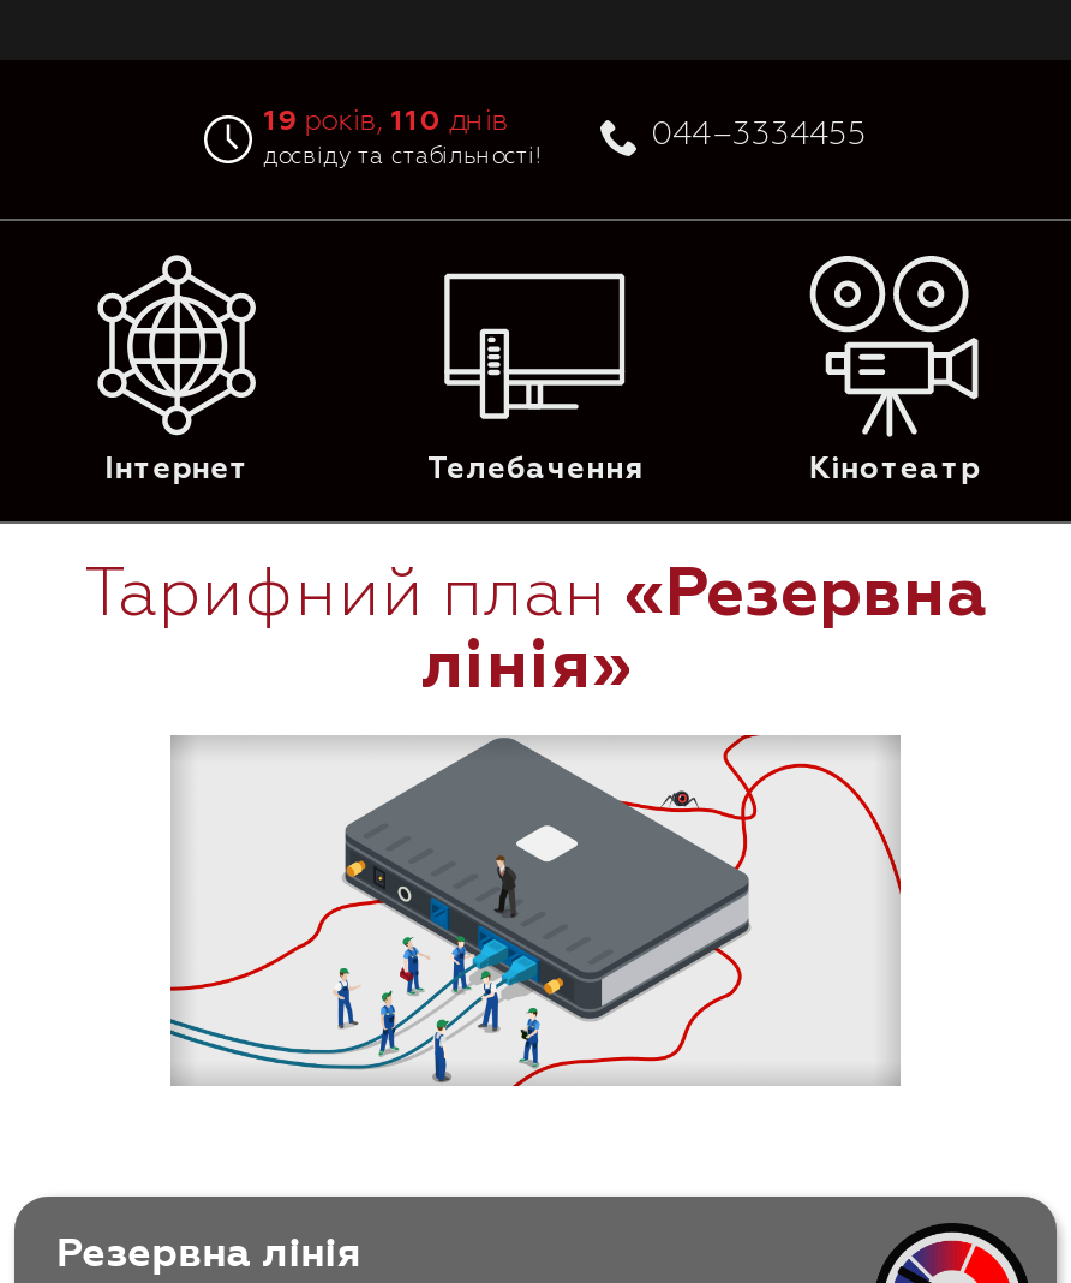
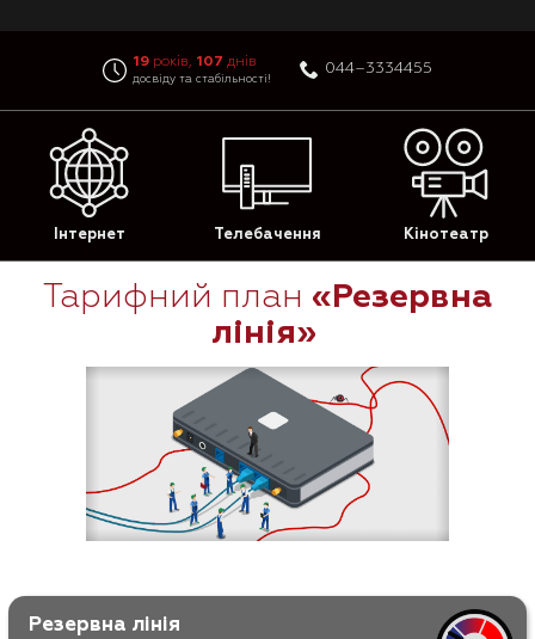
- 19 років, 110 днів
+ 19 років, 107 днів
